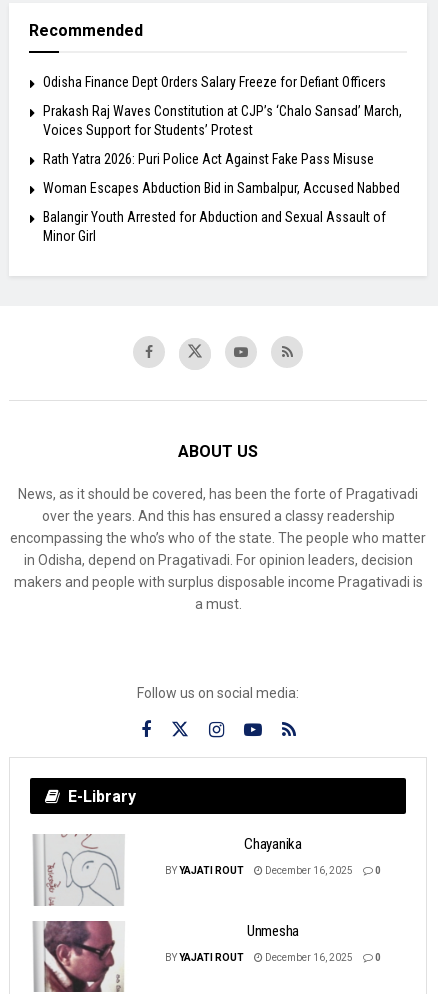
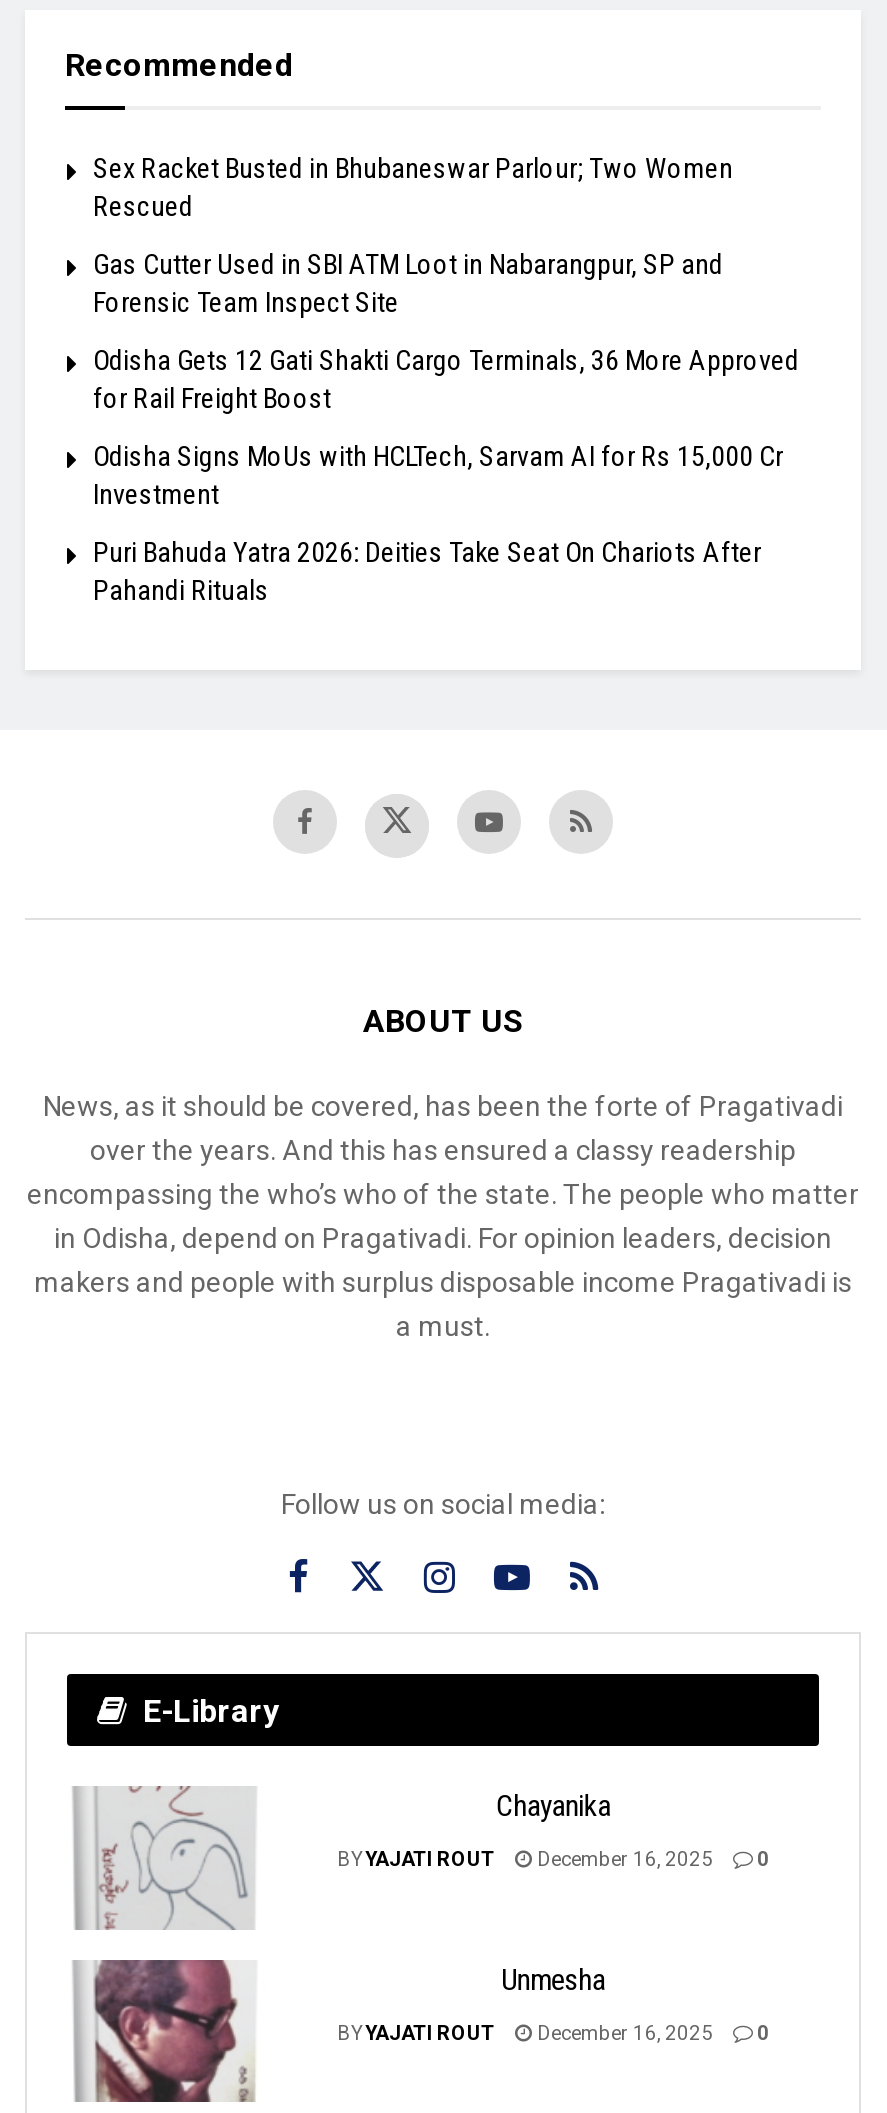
- Odisha Finance Dept Orders Salary Freeze for Defiant Officers
+ Sex Racket Busted in Bhubaneswar Parlour; Two Women
+ Rescued

- Prakash Raj Waves Constitution at CJP’s ‘Chalo Sansad’ March,
- Voices Support for Students’ Protest
+ Gas Cutter Used in SBI ATM Loot in Nabarangpur, SP and
+ Forensic Team Inspect Site

- Rath Yatra 2026: Puri Police Act Against Fake Pass Misuse
+ Odisha Gets 12 Gati Shakti Cargo Terminals, 36 More Approved
+ for Rail Freight Boost

- Woman Escapes Abduction Bid in Sambalpur, Accused Nabbed
+ Odisha Signs MoUs with HCLTech, Sarvam AI for Rs 15,000 Cr
+ Investment

- Balangir Youth Arrested for Abduction and Sexual Assault of
- Minor Girl
+ Puri Bahuda Yatra 2026: Deities Take Seat On Chariots After
+ Pahandi Rituals
